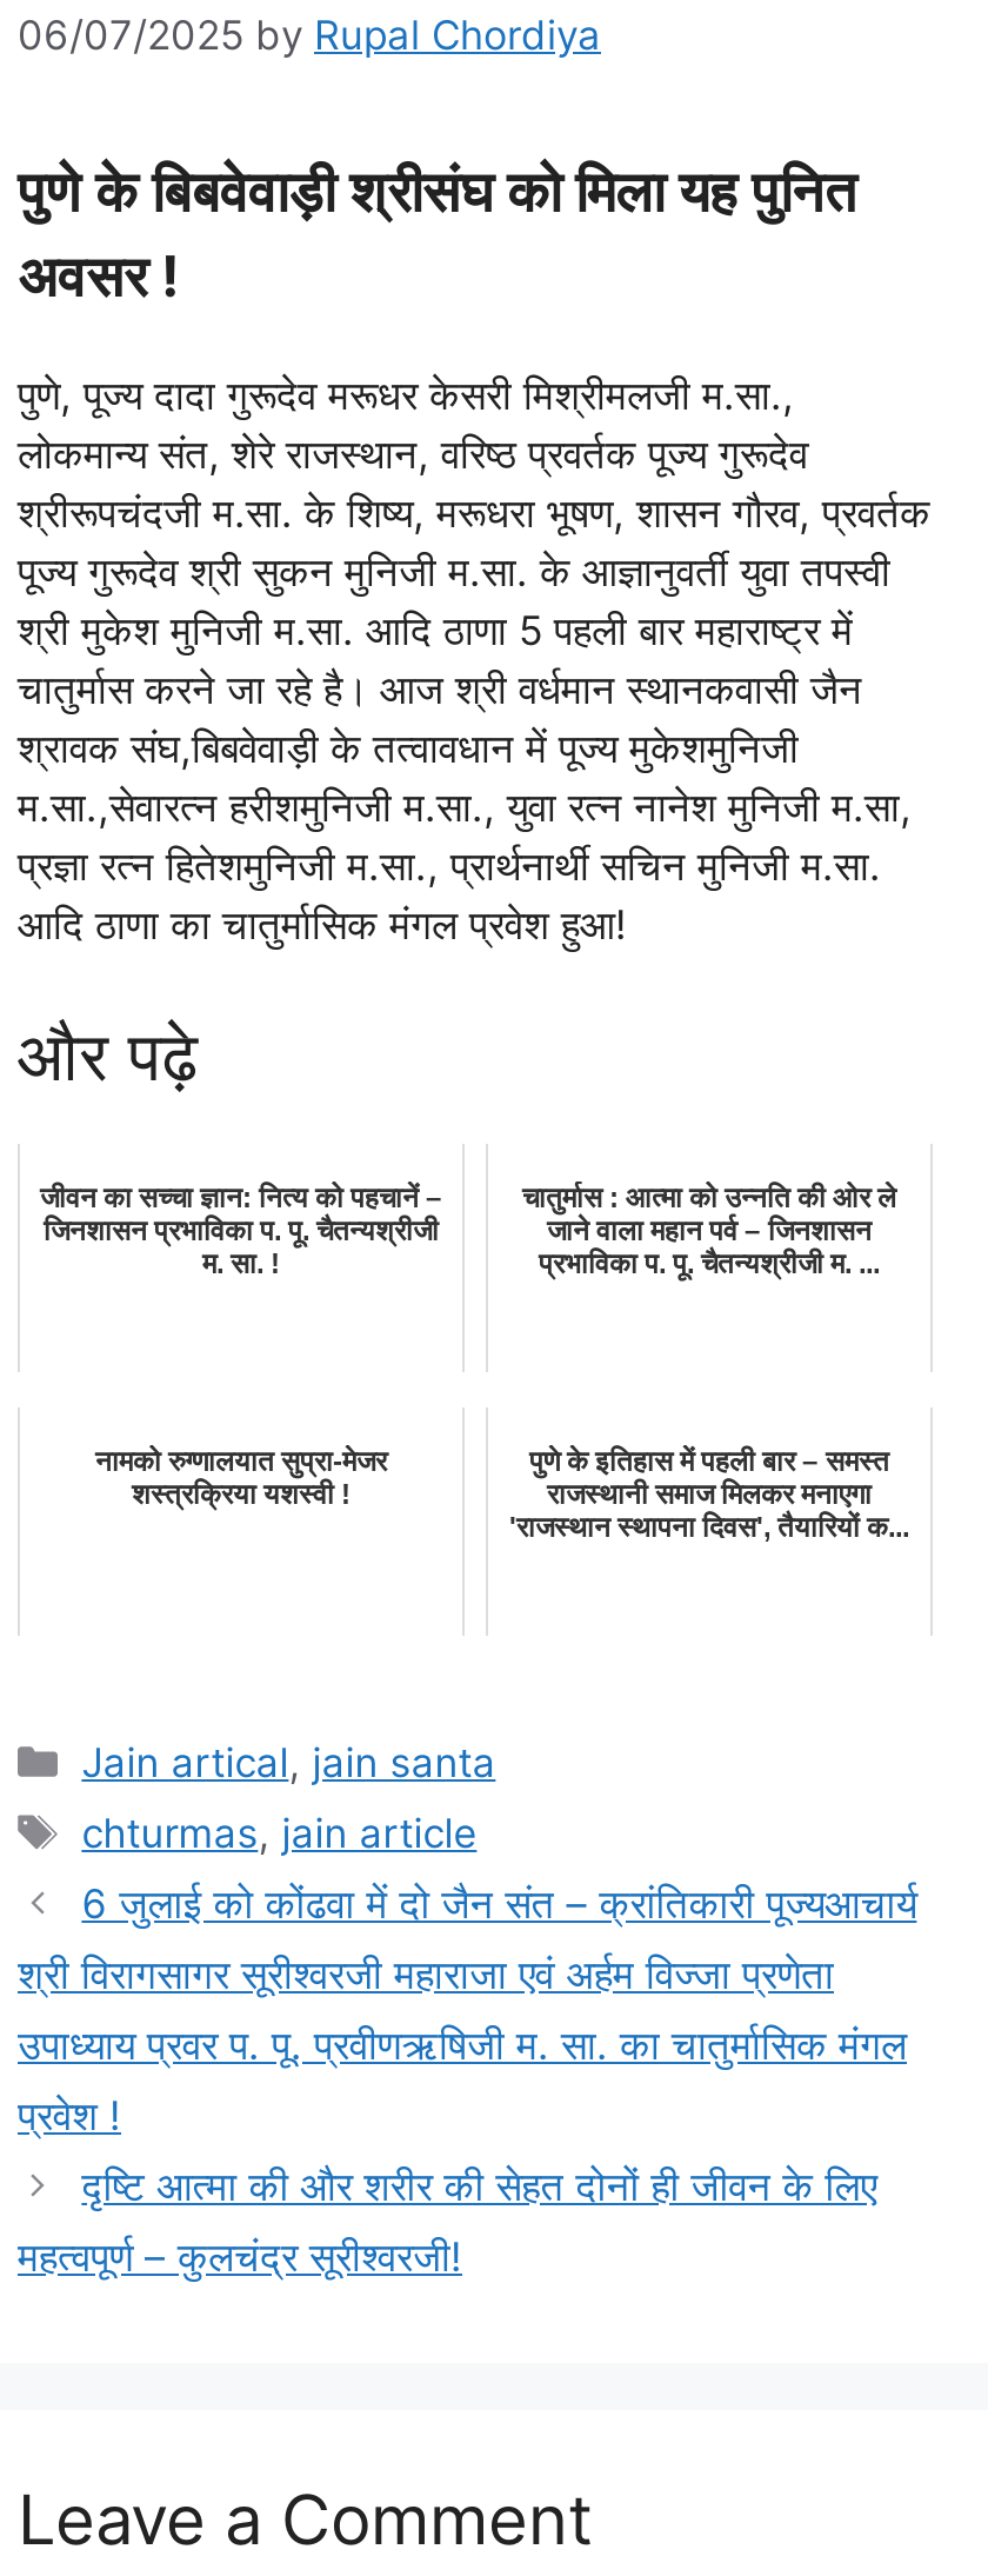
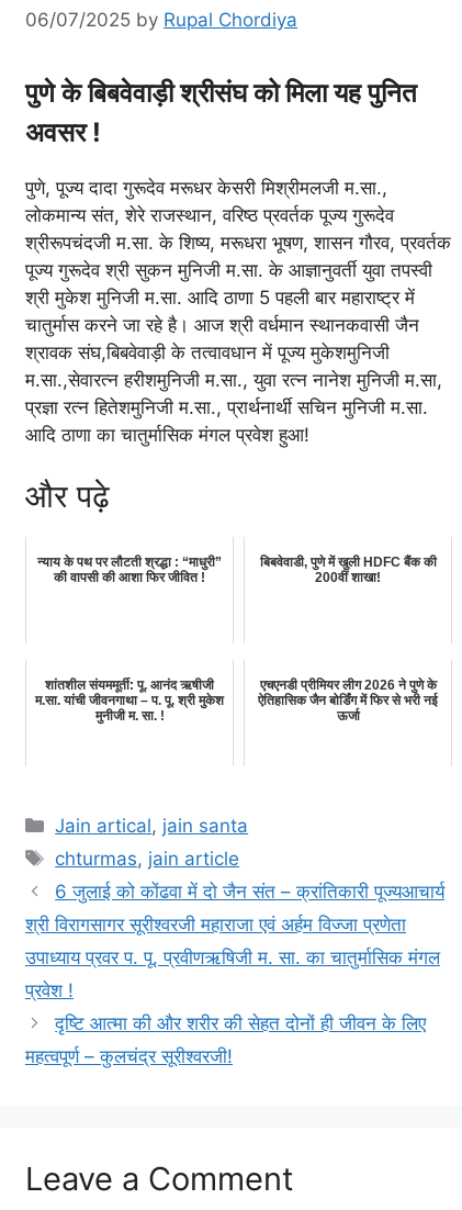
- जीवन का सच्चा ज्ञान: नित्य को पहचानें –
- जिनशासन प्रभाविका प. पू. चैतन्यश्रीजी
- म. सा. !
+ न्याय के पथ पर लौटती श्रद्धा : “माधुरी”
+ की वापसी की आशा फिर जीवित !

- चातुर्मास : आत्मा को उन्नति की ओर ले
- जाने वाला महान पर्व – जिनशासन
- प्रभाविका प. पू. चैतन्यश्रीजी म. ...
+ बिबवेवाडी, पुणे में खुली HDFC बैंक की
+ 200वीं शाखा!

- नामको रुग्णालयात सुप्रा-मेजर
- शस्त्रक्रिया यशस्वी !
+ शांतशील संयममूर्ती: पू. आनंद ऋषीजी
+ म.सा. यांची जीवनगाथा – प. पू. श्री मुकेश
+ मुनीजी म. सा. !

- पुणे के इतिहास में पहली बार – समस्त
- राजस्थानी समाज मिलकर मनाएगा
- 'राजस्थान स्थापना दिवस', तैयारियों क...
+ एचएनडी प्रीमियर लीग 2026 ने पुणे के
+ ऐतिहासिक जैन बोर्डिंग में फिर से भरी नई
+ ऊर्जा
